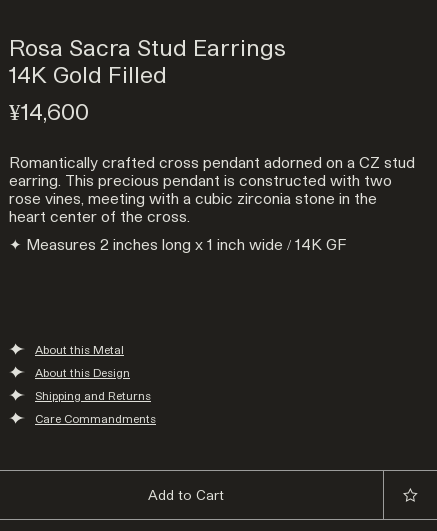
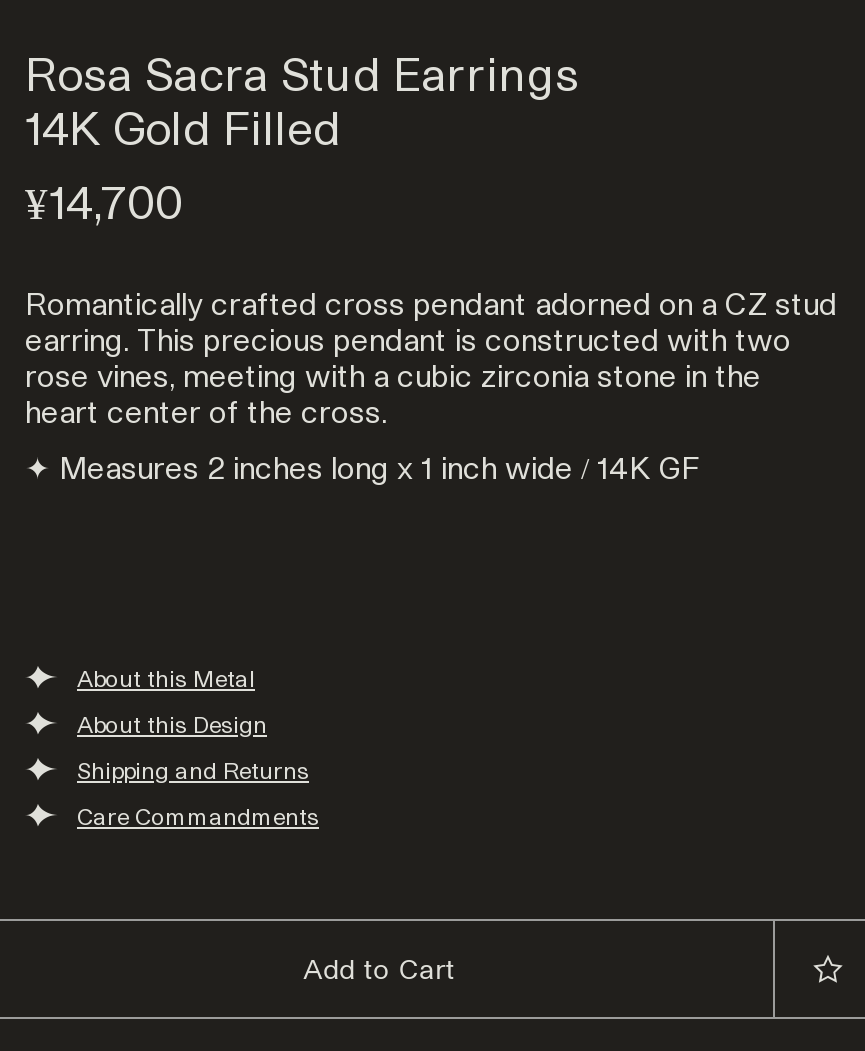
- ¥14,600
+ ¥14,700
